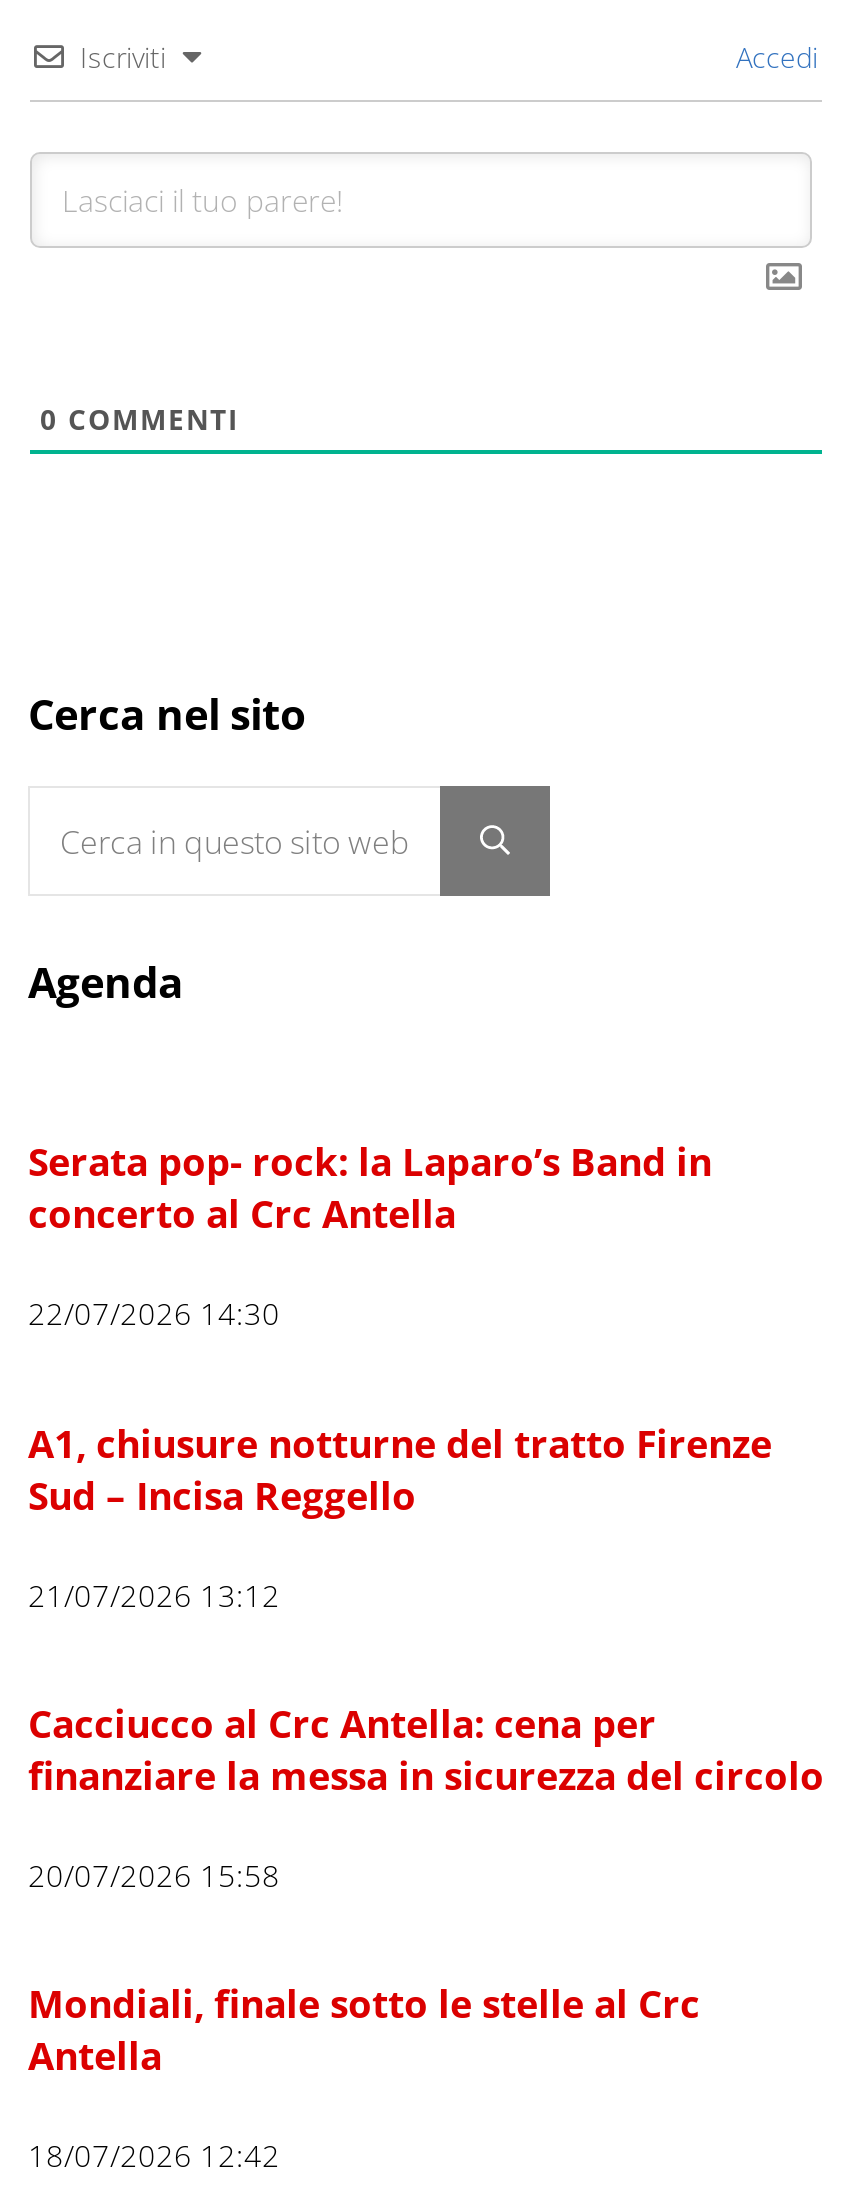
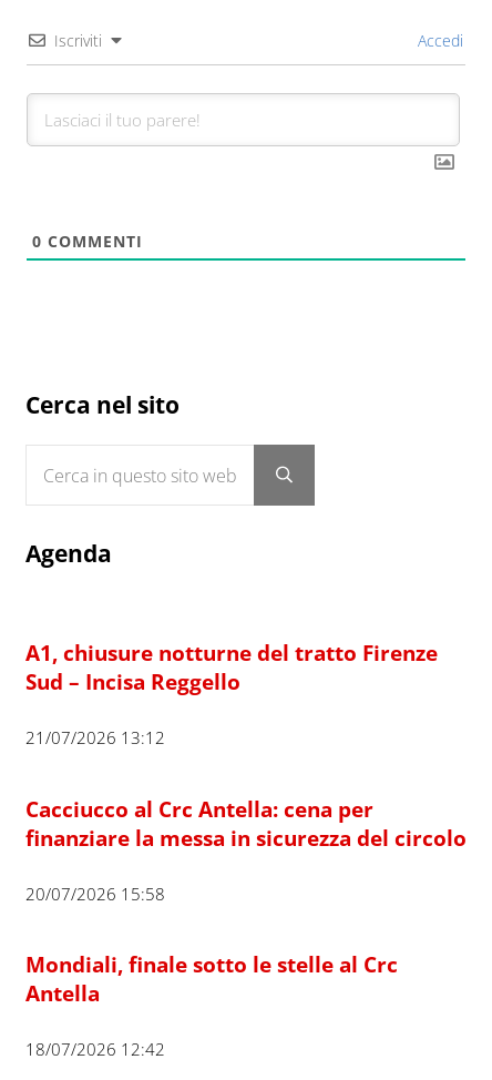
- Serata pop- rock: la Laparo’s Band in
- concerto al Crc Antella
- 22/07/2026 14:30
